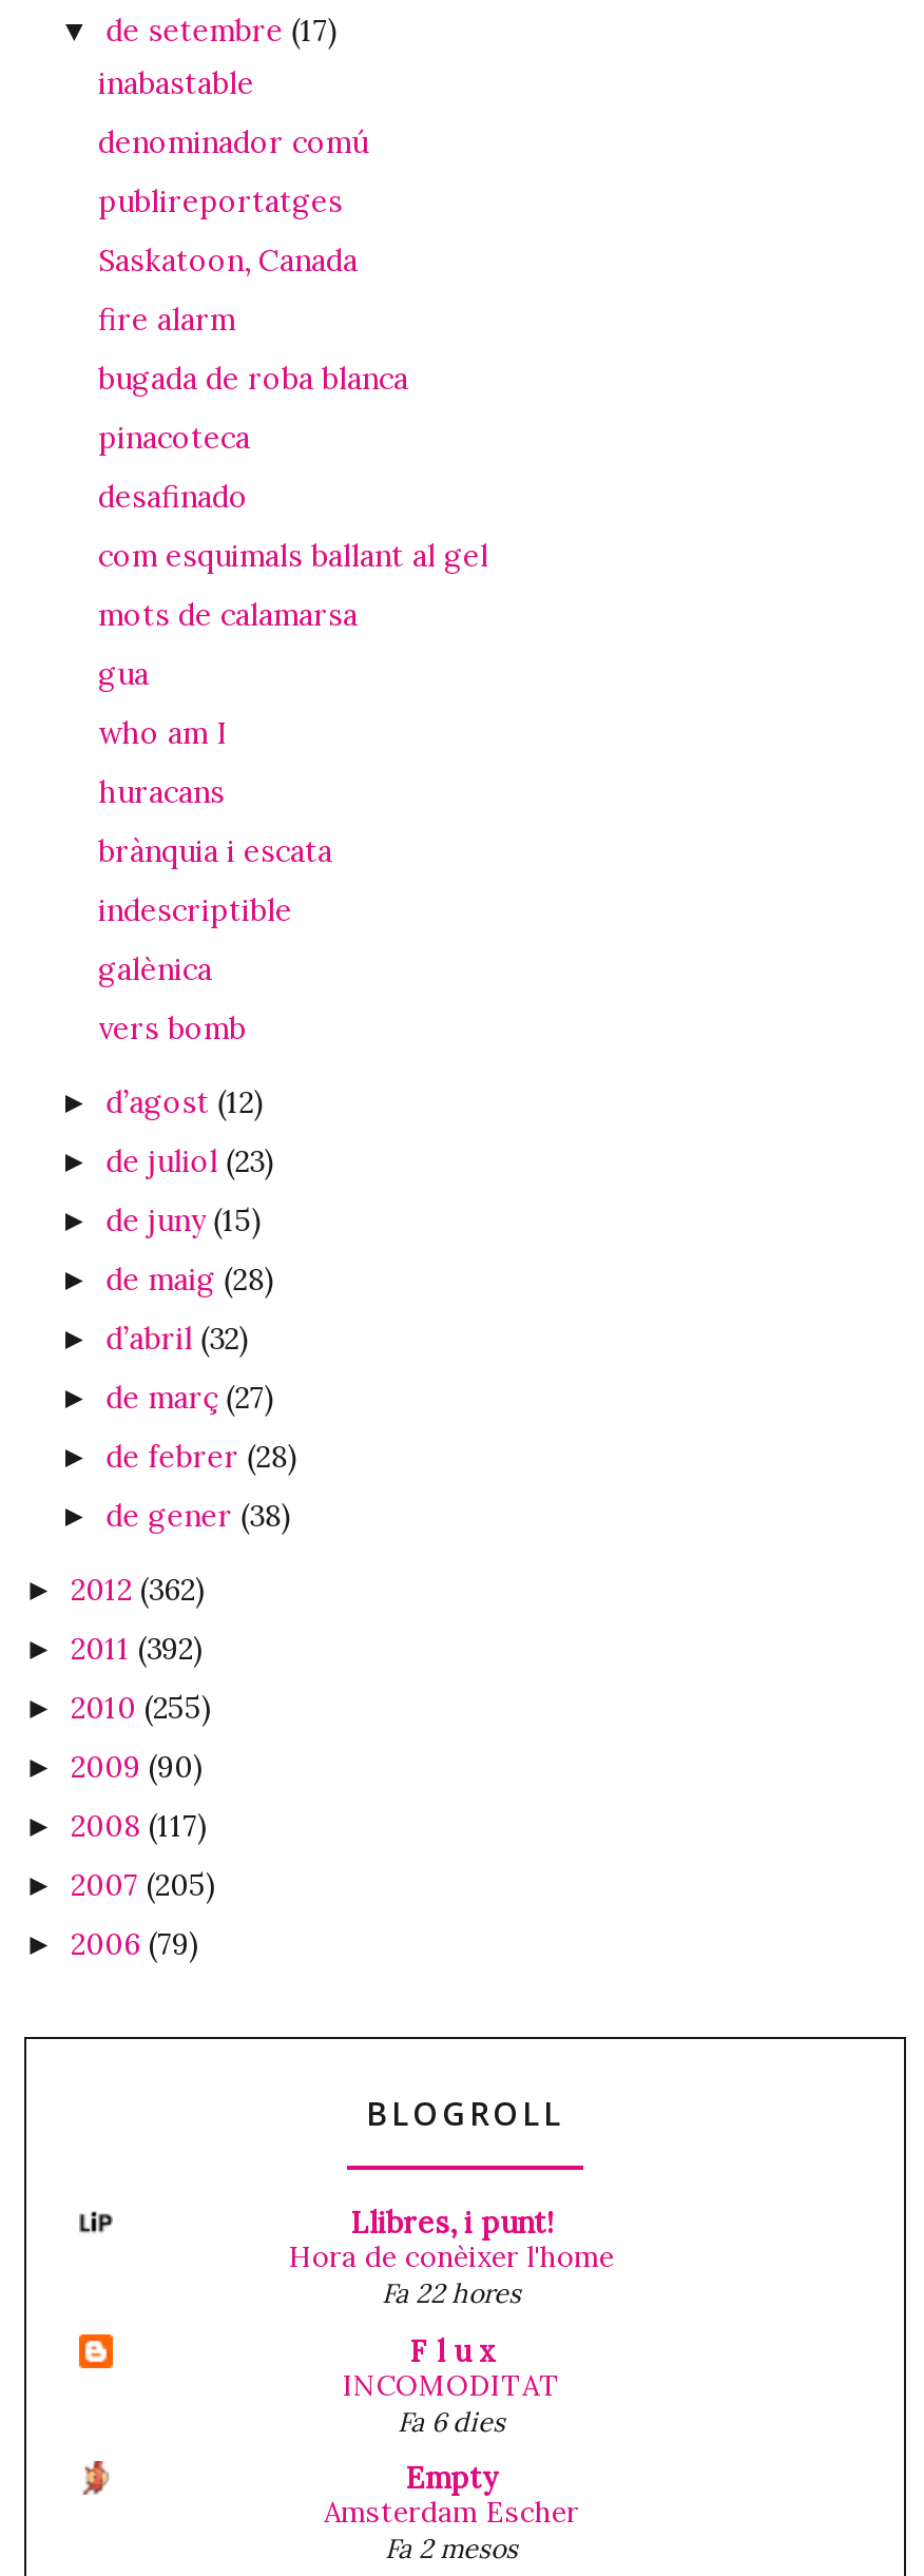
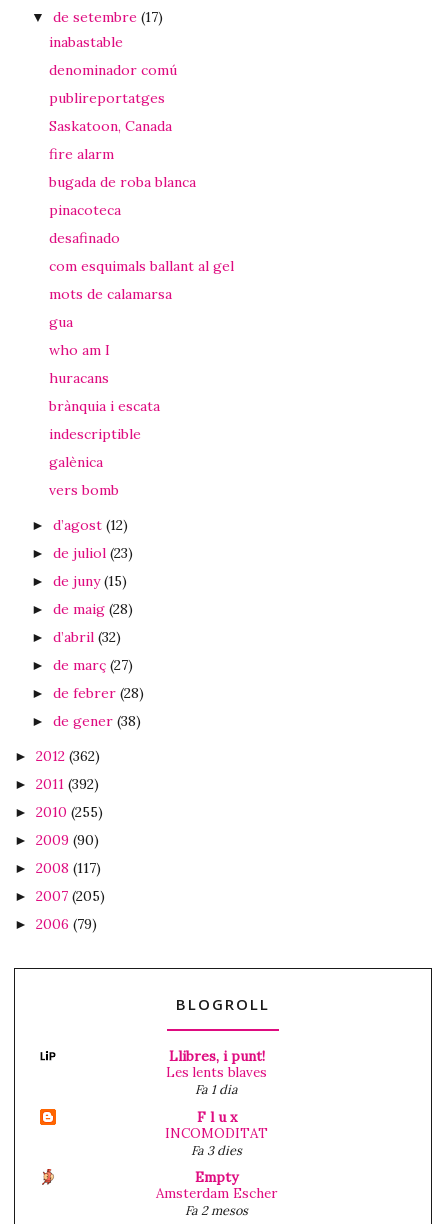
- Hora de conèixer l'home
- Fa 22 hores
+ Les lents blaves
+ Fa 1 dia

- Fa 6 dies
+ Fa 3 dies
